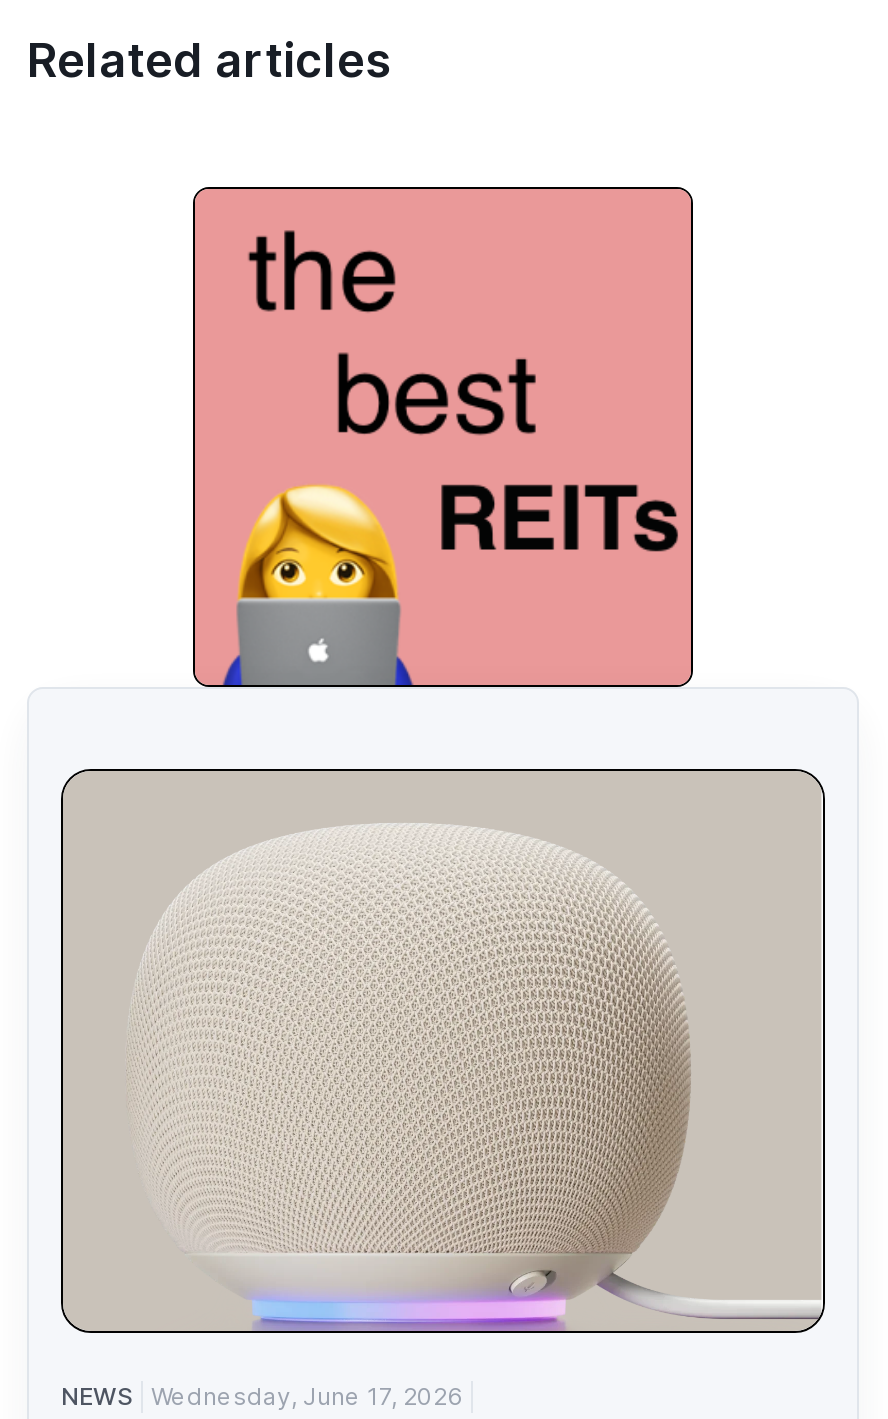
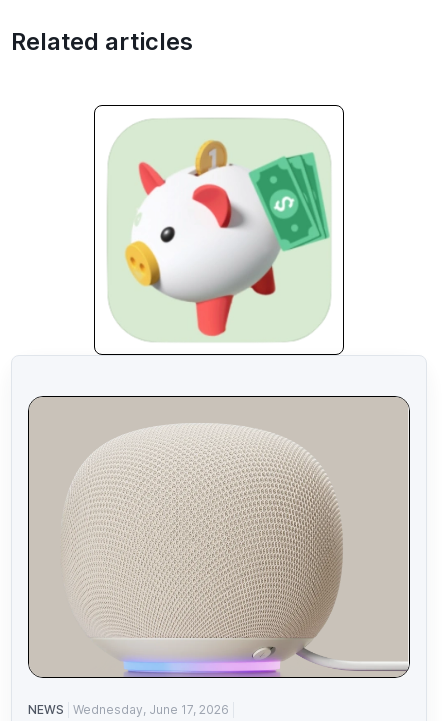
- [image]
+ [image]
